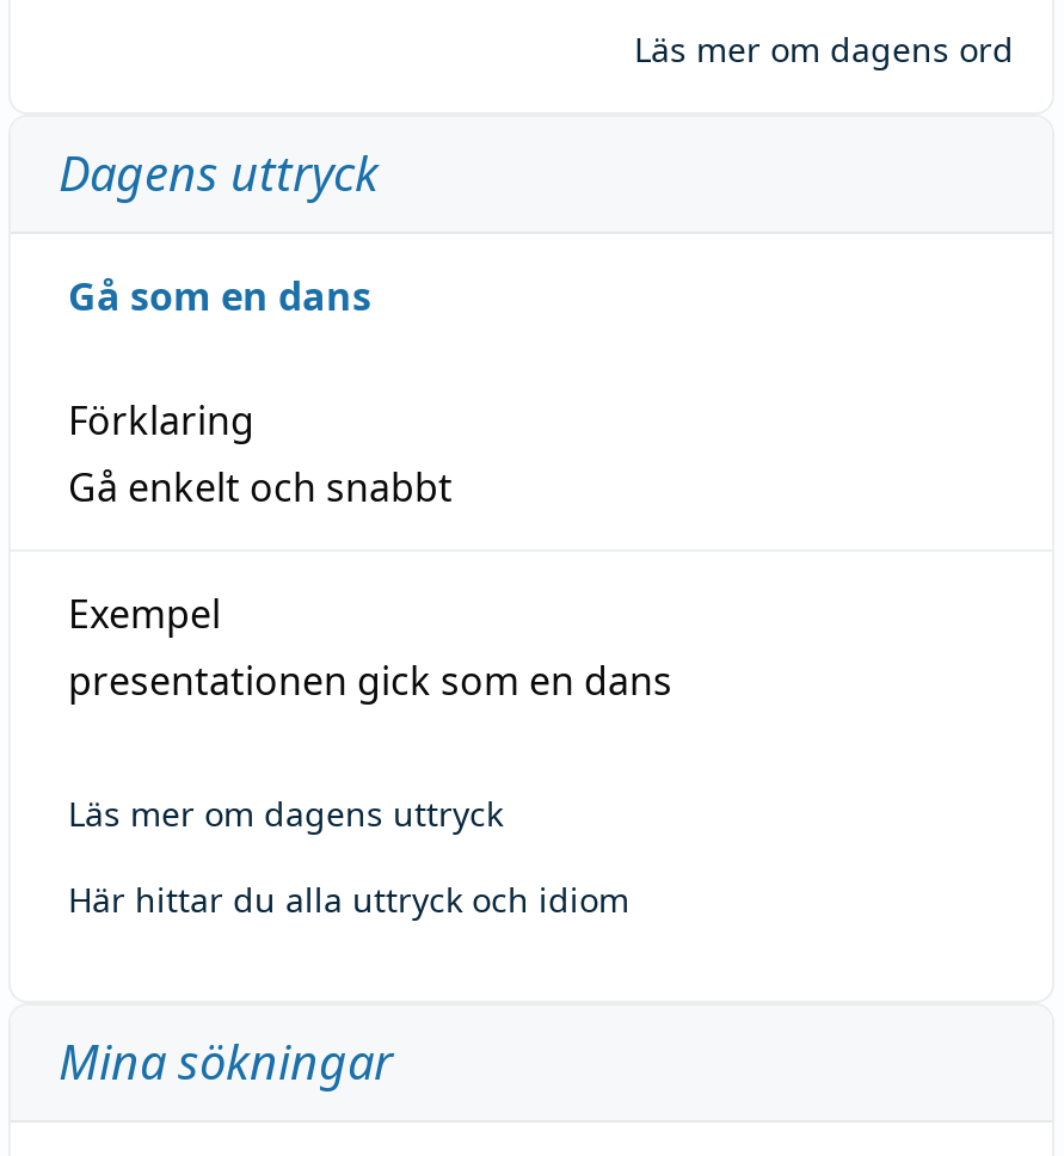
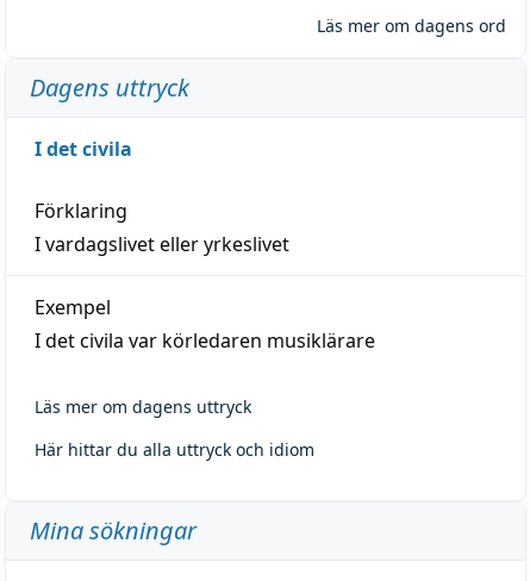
- Gå som en dans
+ I det civila

- Gå enkelt och snabbt
+ I vardagslivet eller yrkeslivet

- presentationen gick som en dans
+ I det civila var körledaren musiklärare
